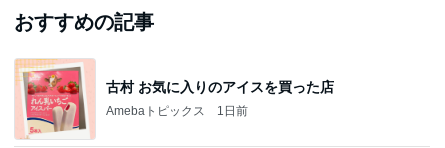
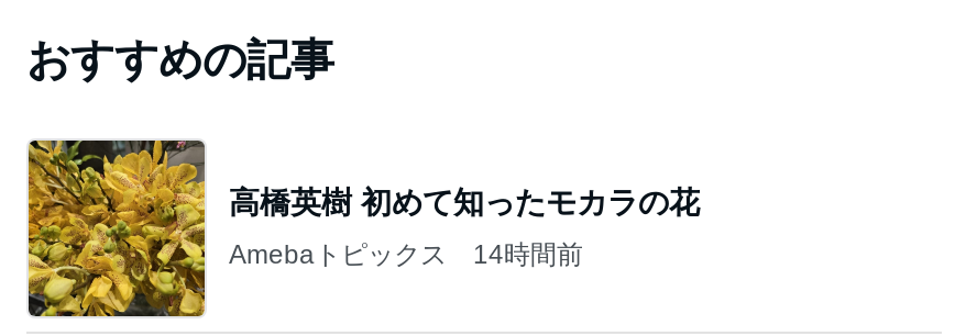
- [image]
- 古村 お気に入りのアイスを買った店
+ [image]
+ 高橋英樹 初めて知ったモカラの花

- Amebaトピックス 1日前
+ Amebaトピックス 14時間前
